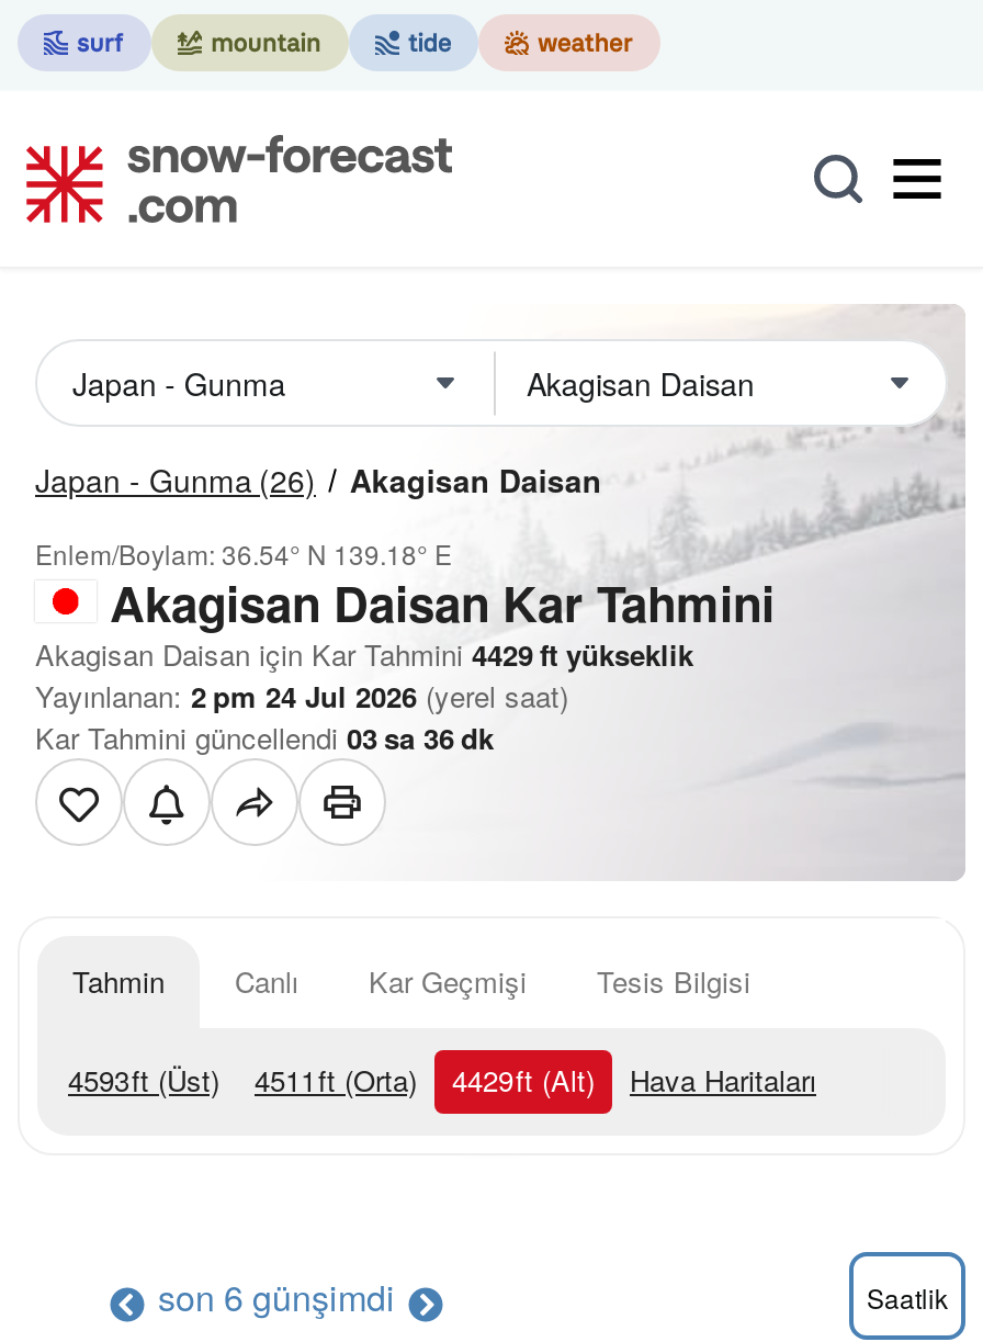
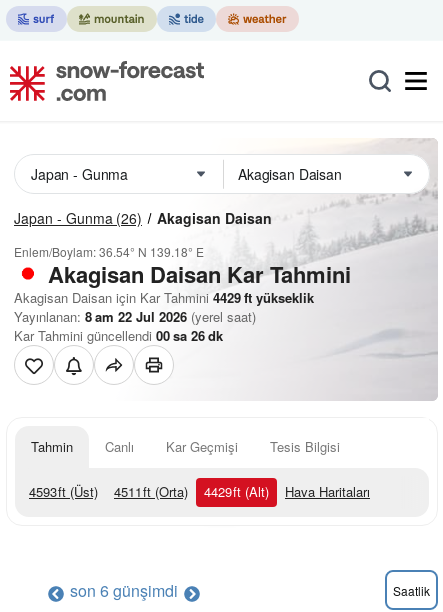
- Yayınlanan: 2 pm 24 Jul 2026 (yerel saat)
+ Yayınlanan: 8 am 22 Jul 2026 (yerel saat)

- Kar Tahmini güncellendi 03 sa 36 dk
+ Kar Tahmini güncellendi 00 sa 26 dk
